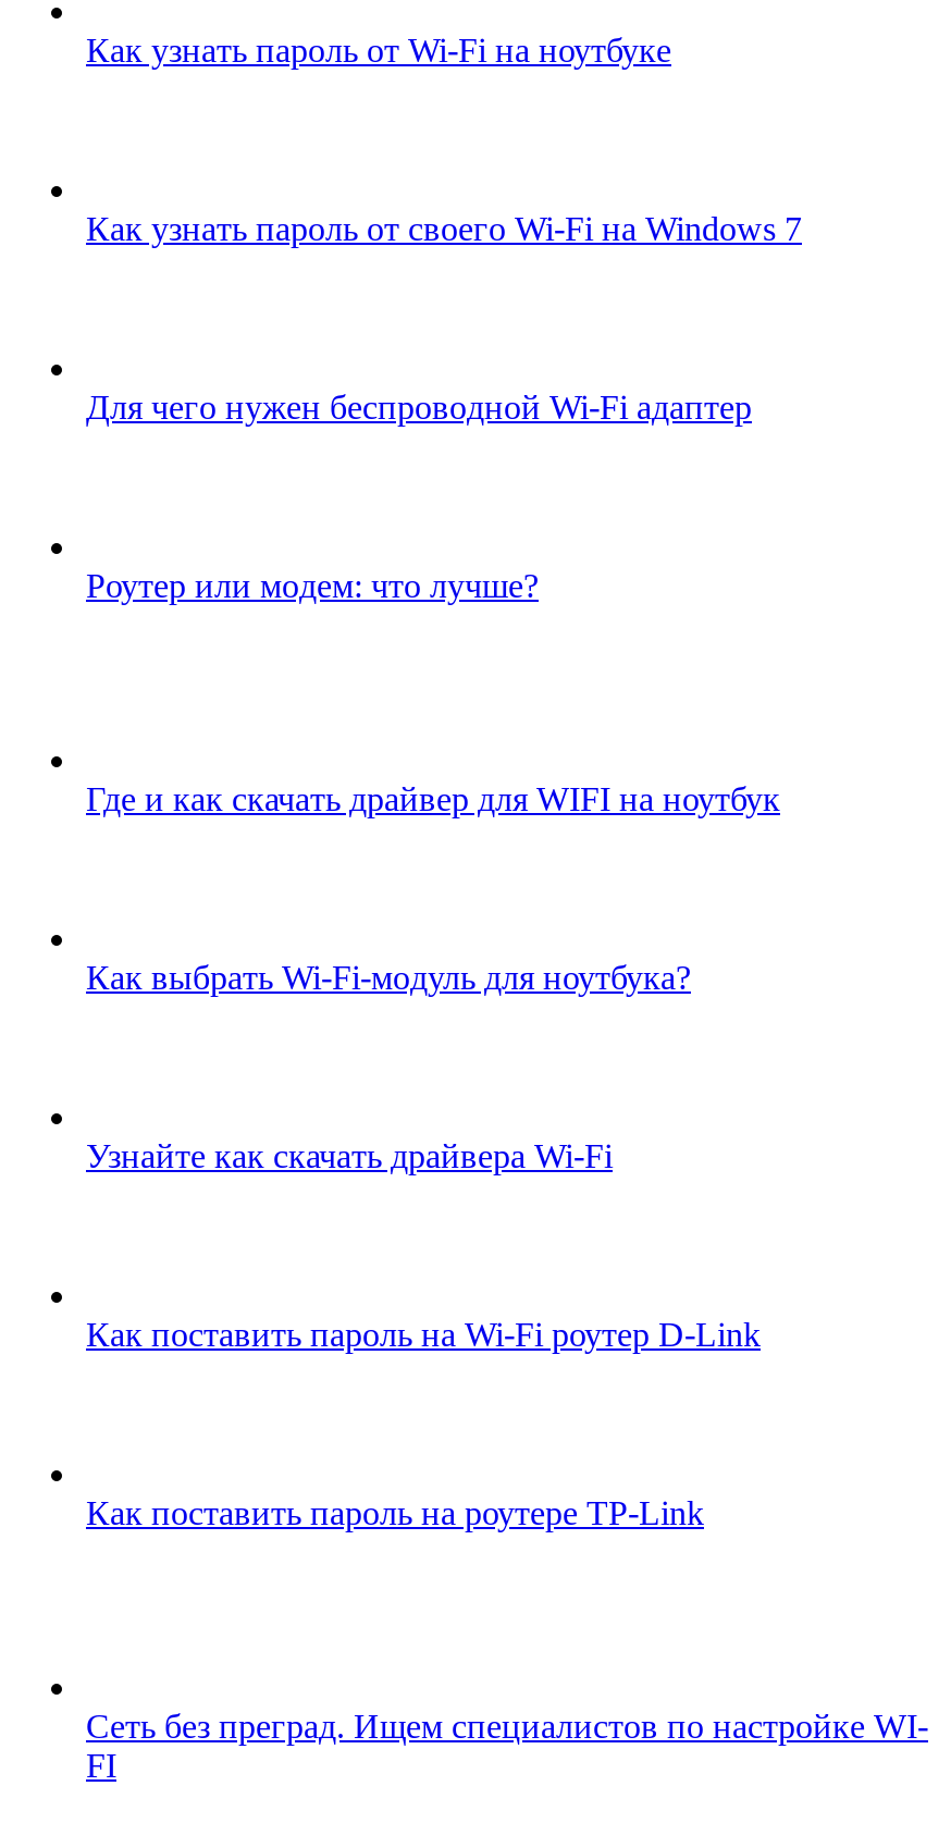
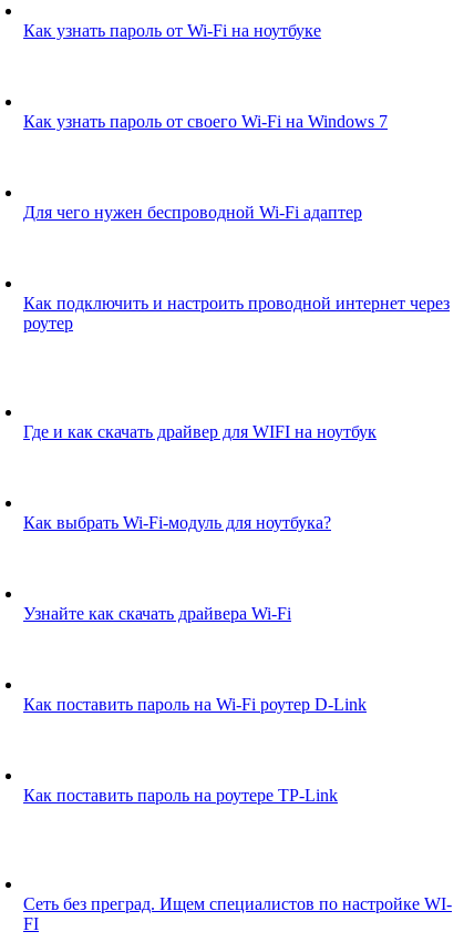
- Роутер или модем: что лучше?
+ Как подключить и настроить проводной интернет через
+ роутер
